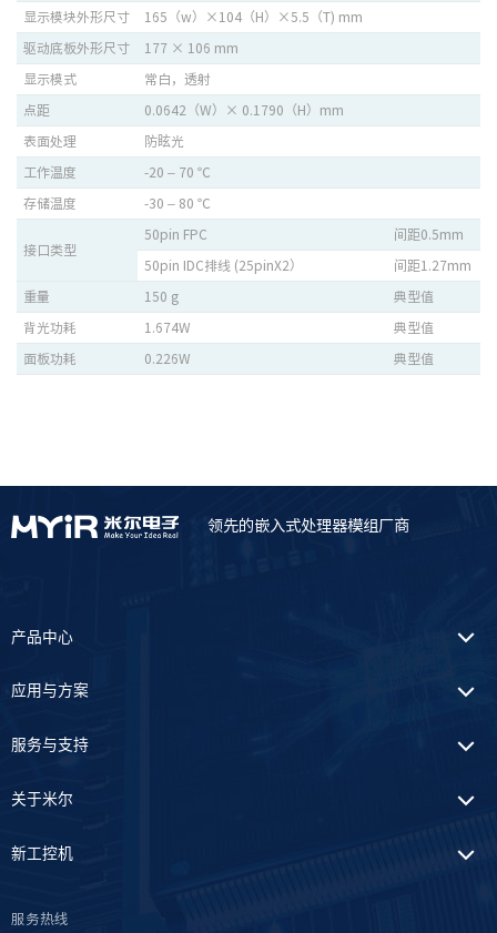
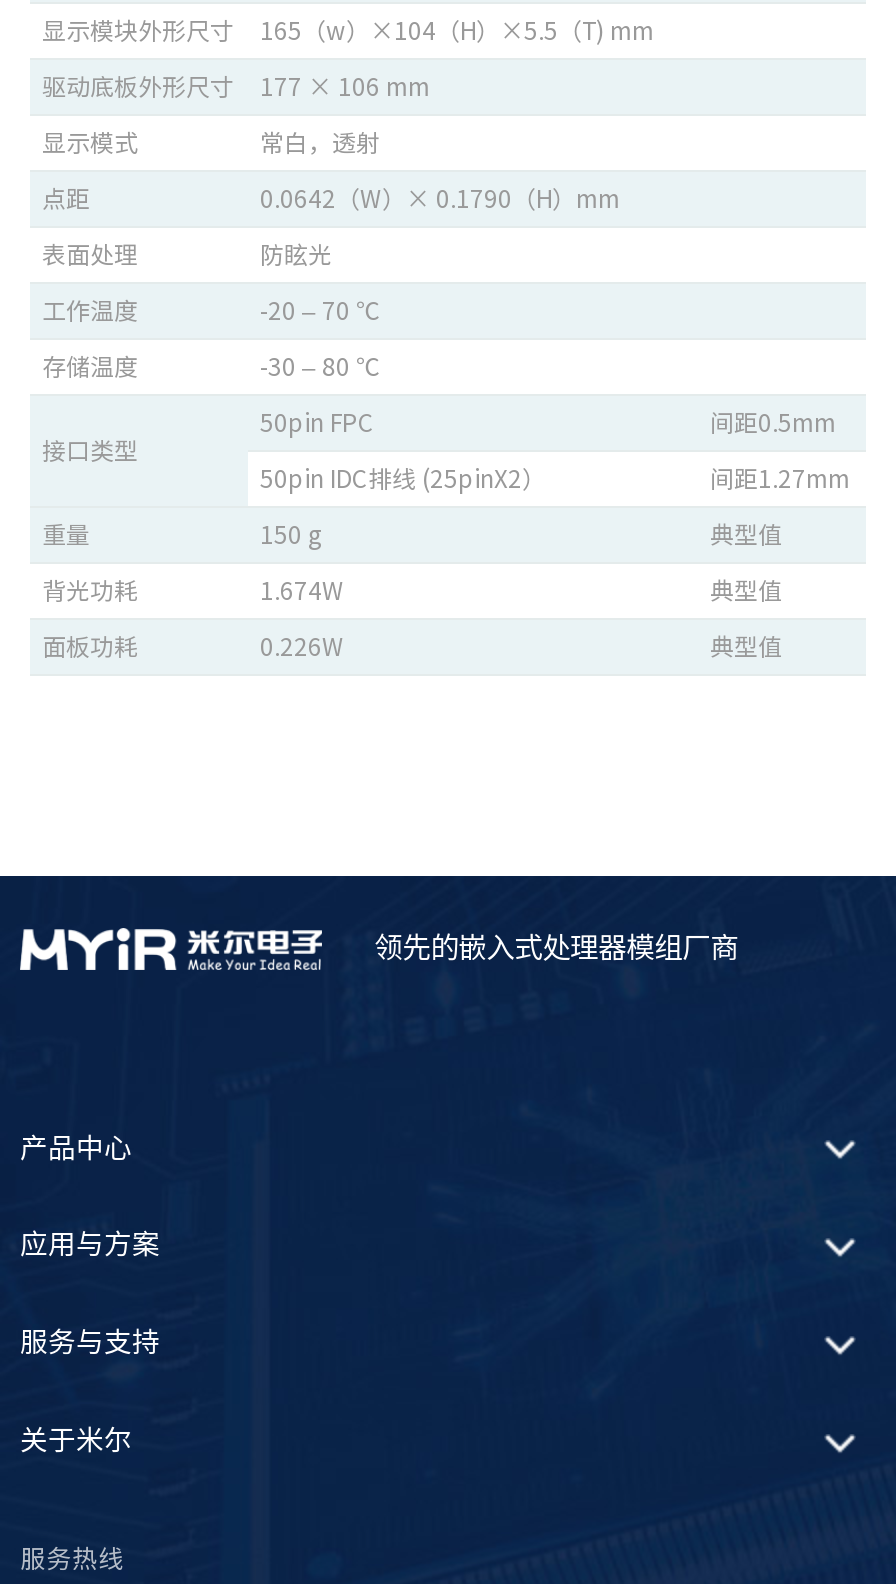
- 新工控机
